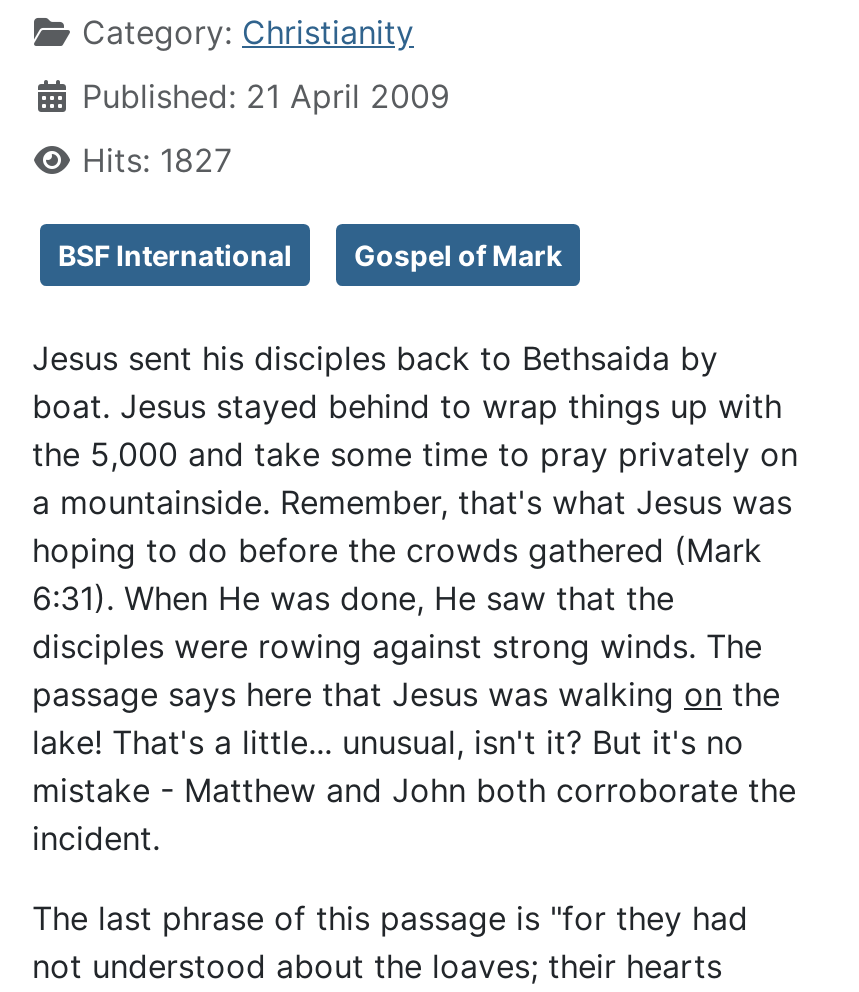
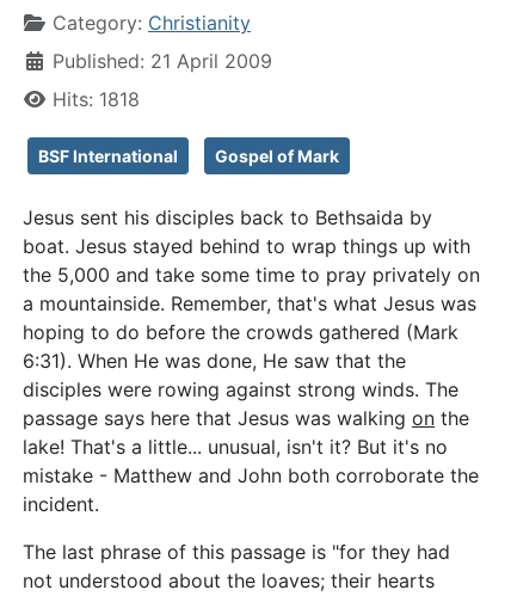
- Hits: 1827
+ Hits: 1818
